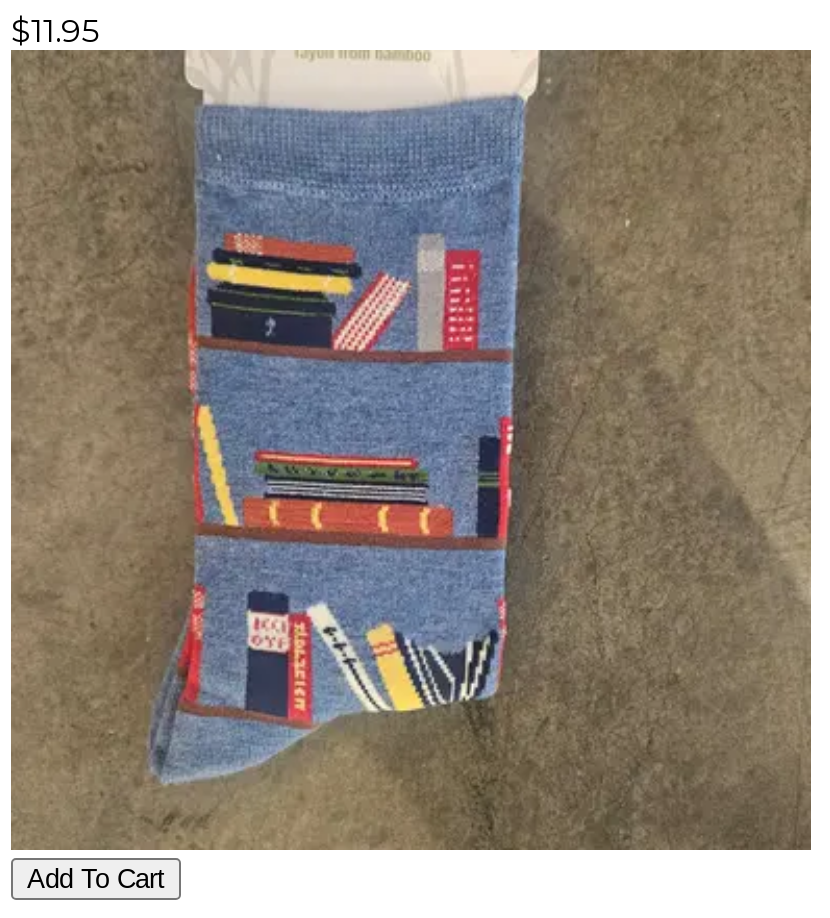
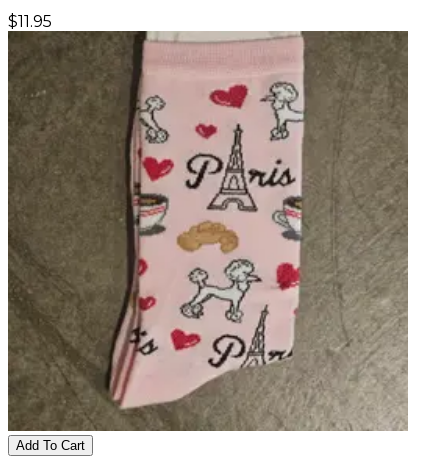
- [image]
+ [image]
